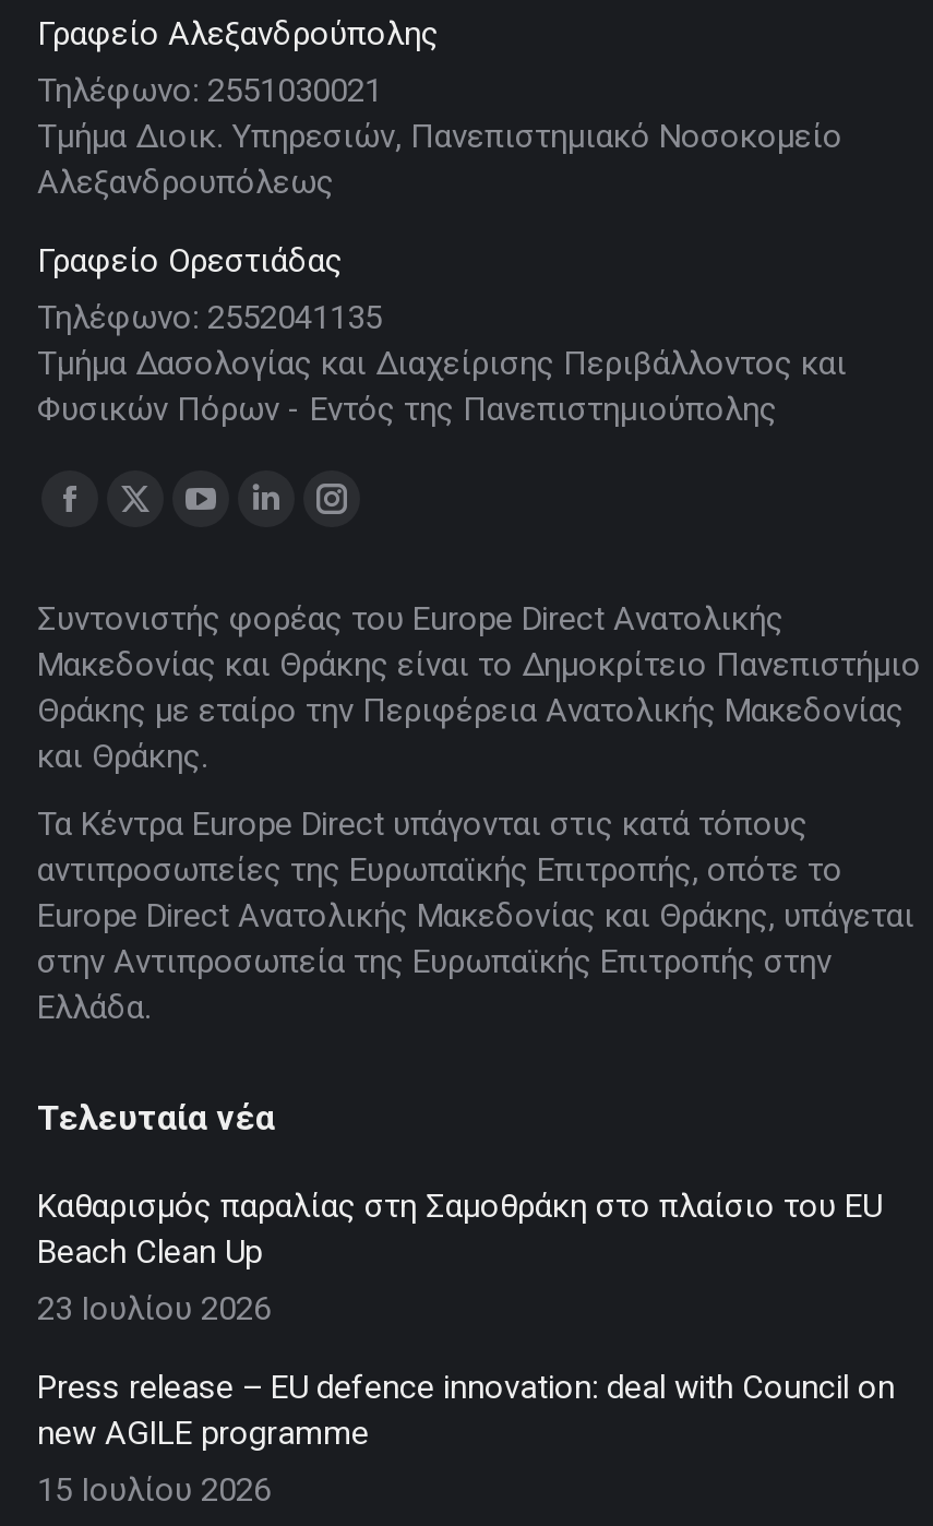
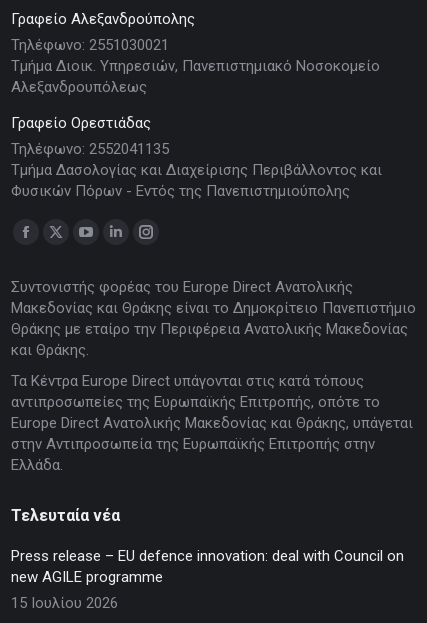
- Καθαρισμός παραλίας στη Σαμοθράκη στο πλαίσιο του EU
- Beach Clean Up
- 23 Ιουλίου 2026
